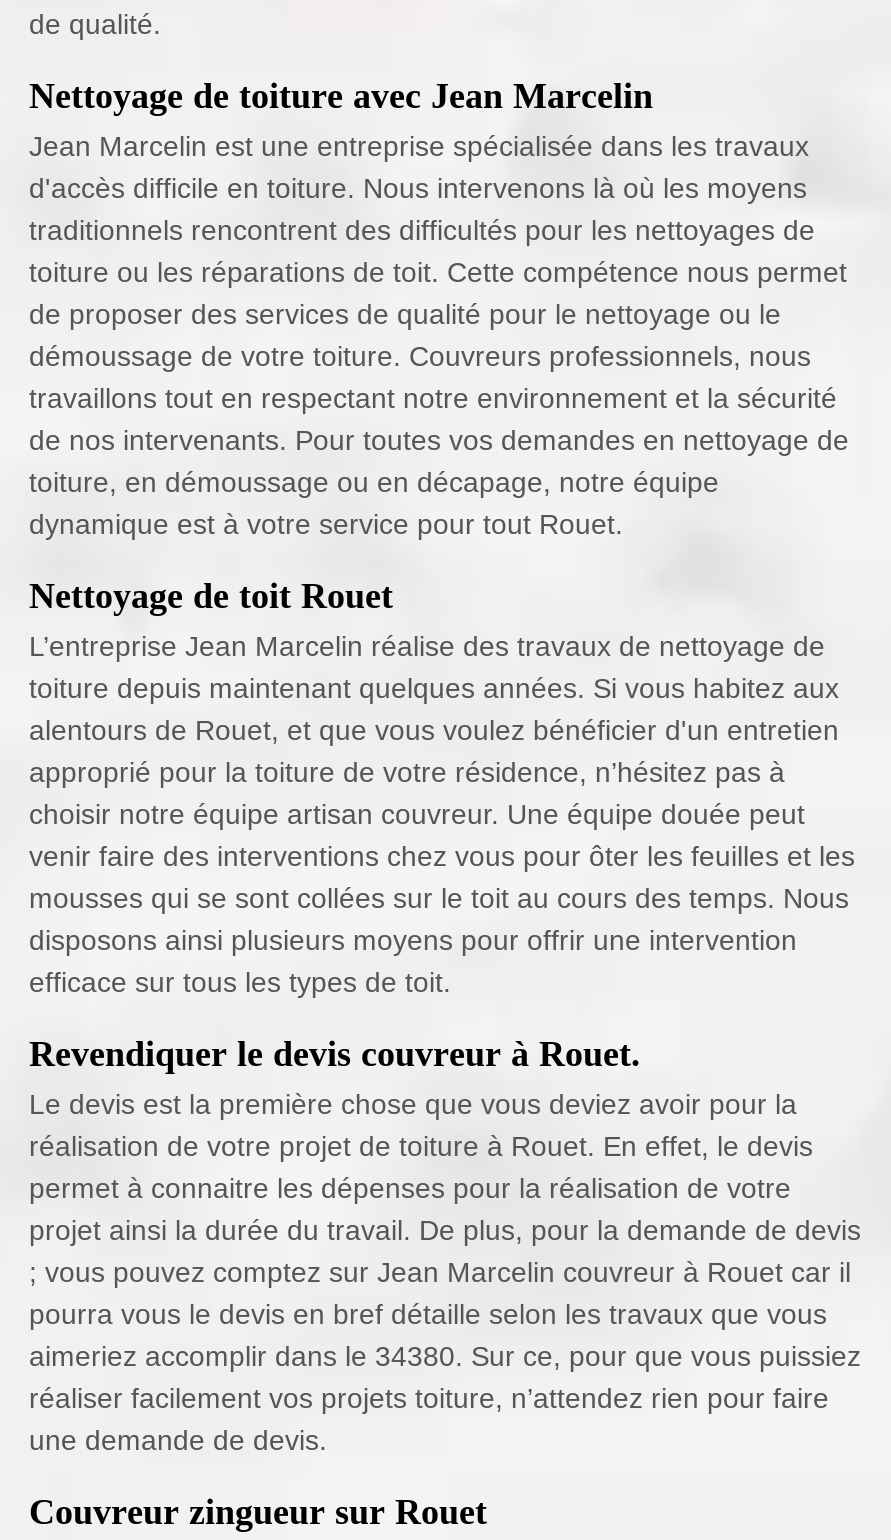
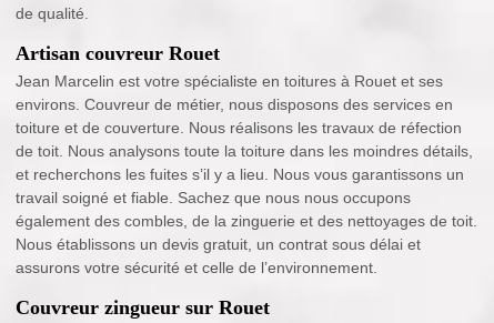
- Nettoyage de toiture avec Jean Marcelin
- Jean Marcelin est une entreprise spécialisée dans les travaux
- d'accès difficile en toiture. Nous intervenons là où les moyens
- traditionnels rencontrent des difficultés pour les nettoyages de
- toiture ou les réparations de toit. Cette compétence nous permet
- de proposer des services de qualité pour le nettoyage ou le
- démoussage de votre toiture. Couvreurs professionnels, nous
- travaillons tout en respectant notre environnement et la sécurité
- de nos intervenants. Pour toutes vos demandes en nettoyage de
- toiture, en démoussage ou en décapage, notre équipe
- dynamique est à votre service pour tout Rouet.
- Nettoyage de toit Rouet
- L’entreprise Jean Marcelin réalise des travaux de nettoyage de
- toiture depuis maintenant quelques années. Si vous habitez aux
- alentours de Rouet, et que vous voulez bénéficier d'un entretien
- approprié pour la toiture de votre résidence, n’hésitez pas à
- choisir notre équipe artisan couvreur. Une équipe douée peut
- venir faire des interventions chez vous pour ôter les feuilles et les
- mousses qui se sont collées sur le toit au cours des temps. Nous
- disposons ainsi plusieurs moyens pour offrir une intervention
- efficace sur tous les types de toit.
- Revendiquer le devis couvreur à Rouet.
- Le devis est la première chose que vous deviez avoir pour la
- réalisation de votre projet de toiture à Rouet. En effet, le devis
- permet à connaitre les dépenses pour la réalisation de votre
- projet ainsi la durée du travail. De plus, pour la demande de devis
- ; vous pouvez comptez sur Jean Marcelin couvreur à Rouet car il
- pourra vous le devis en bref détaille selon les travaux que vous
- aimeriez accomplir dans le 34380. Sur ce, pour que vous puissiez
- réaliser facilement vos projets toiture, n’attendez rien pour faire
- une demande de devis.
+ Artisan couvreur Rouet
+ Jean Marcelin est votre spécialiste en toitures à Rouet et ses
+ environs. Couvreur de métier, nous disposons des services en
+ toiture et de couverture. Nous réalisons les travaux de réfection
+ de toit. Nous analysons toute la toiture dans les moindres détails,
+ et recherchons les fuites s’il y a lieu. Nous vous garantissons un
+ travail soigné et fiable. Sachez que nous nous occupons
+ également des combles, de la zinguerie et des nettoyages de toit.
+ Nous établissons un devis gratuit, un contrat sous délai et
+ assurons votre sécurité et celle de l’environnement.
